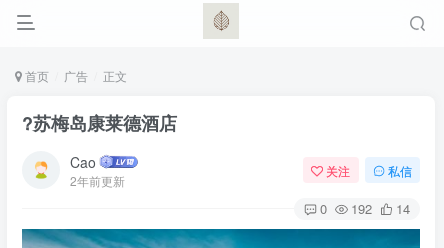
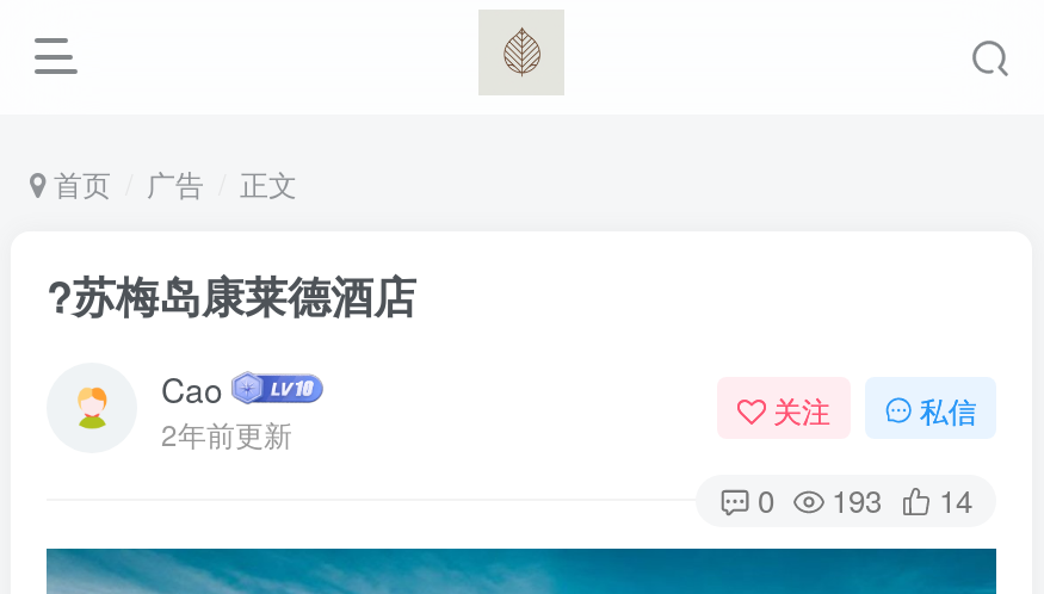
- 0 192 14
+ 0 193 14
